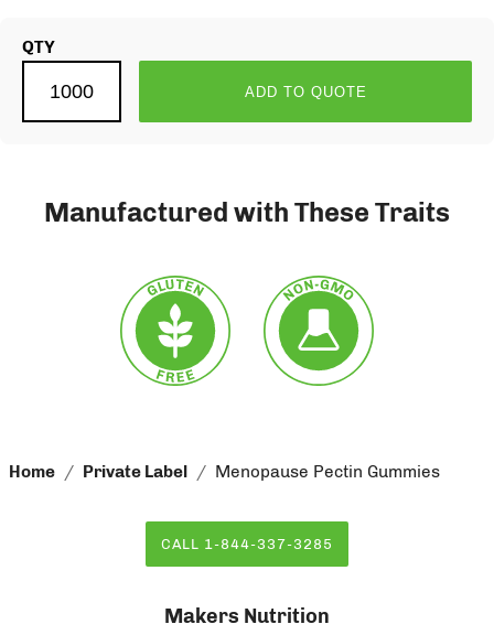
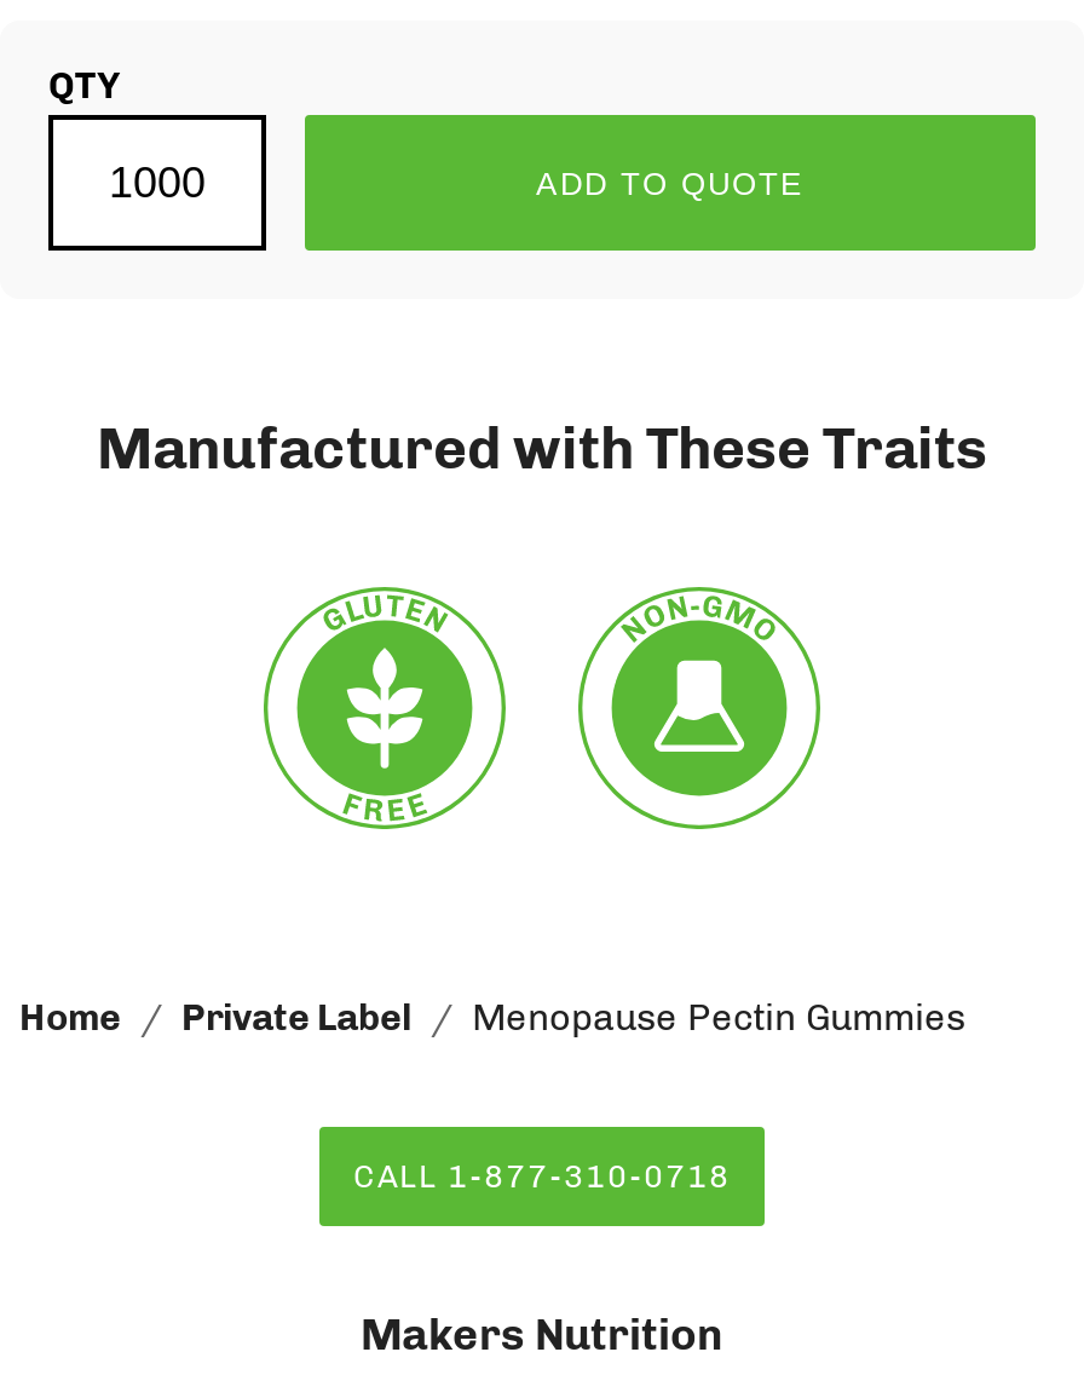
- CALL 1-844-337-3285
+ CALL 1-877-310-0718
